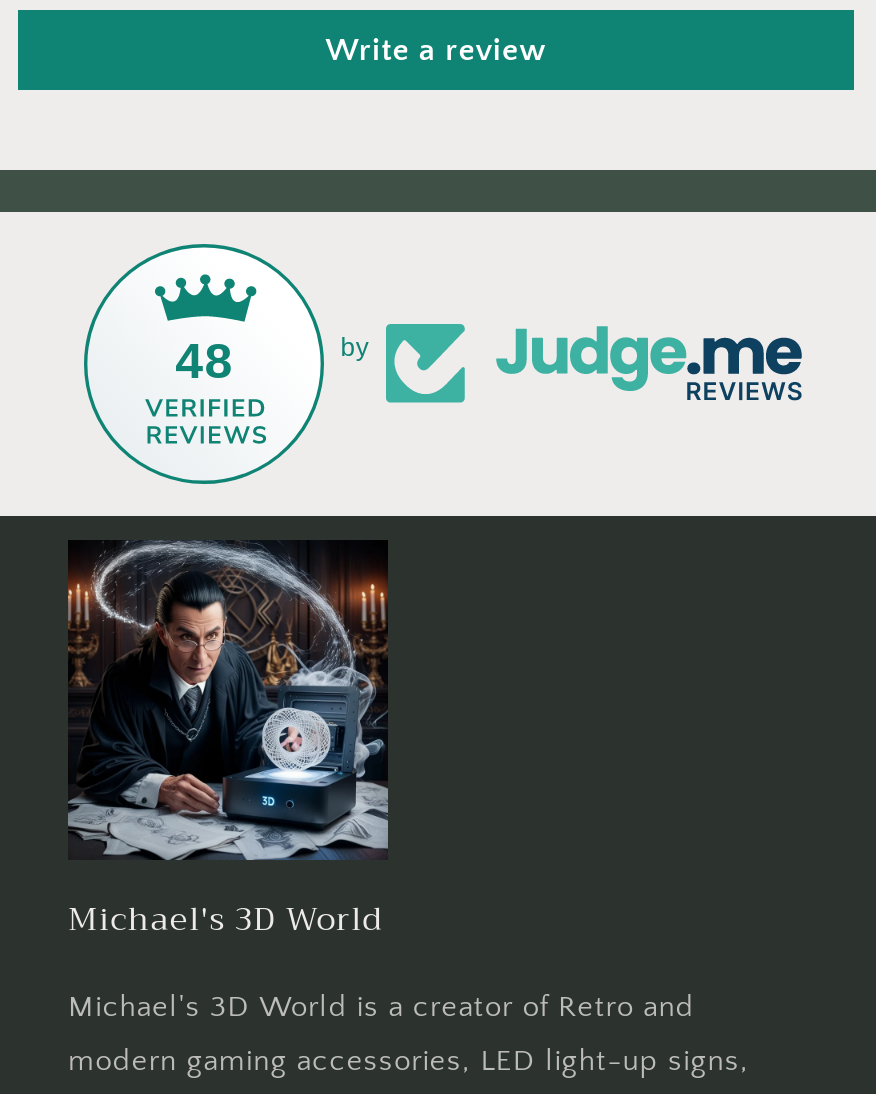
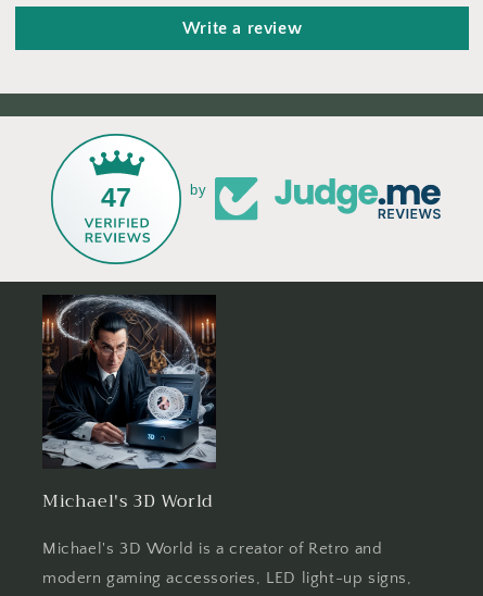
- 48
+ 47
